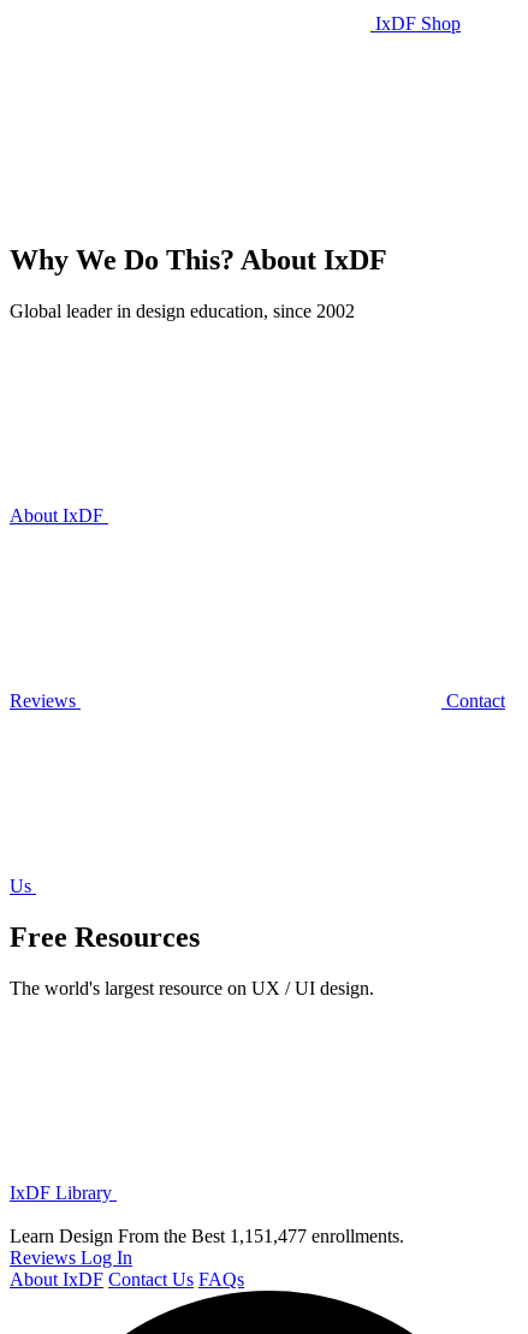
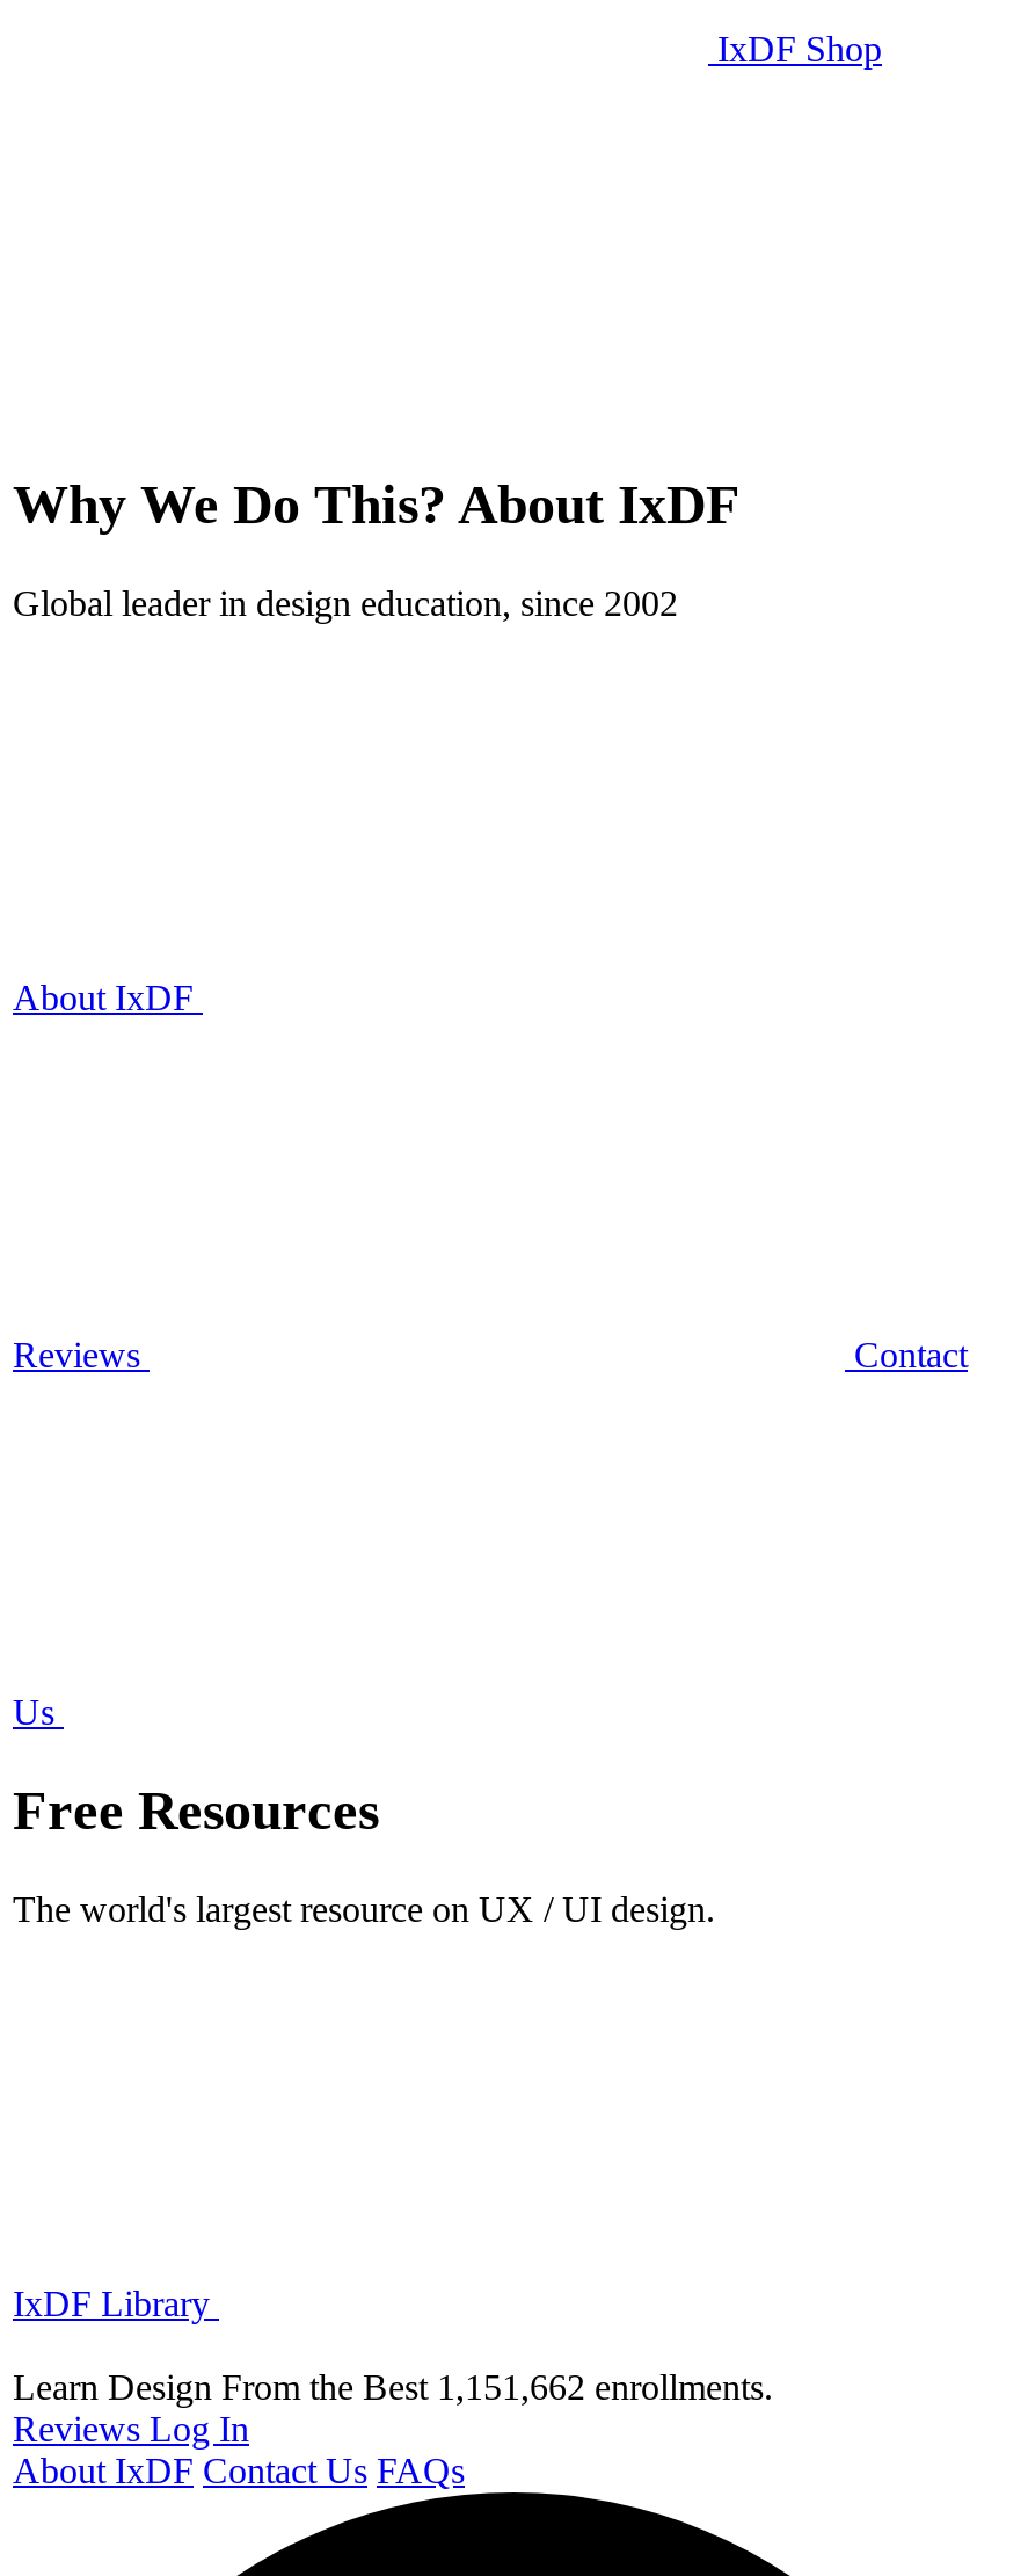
- Learn Design From the Best 1,151,477 enrollments.
+ Learn Design From the Best 1,151,662 enrollments.
